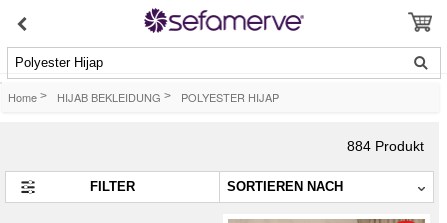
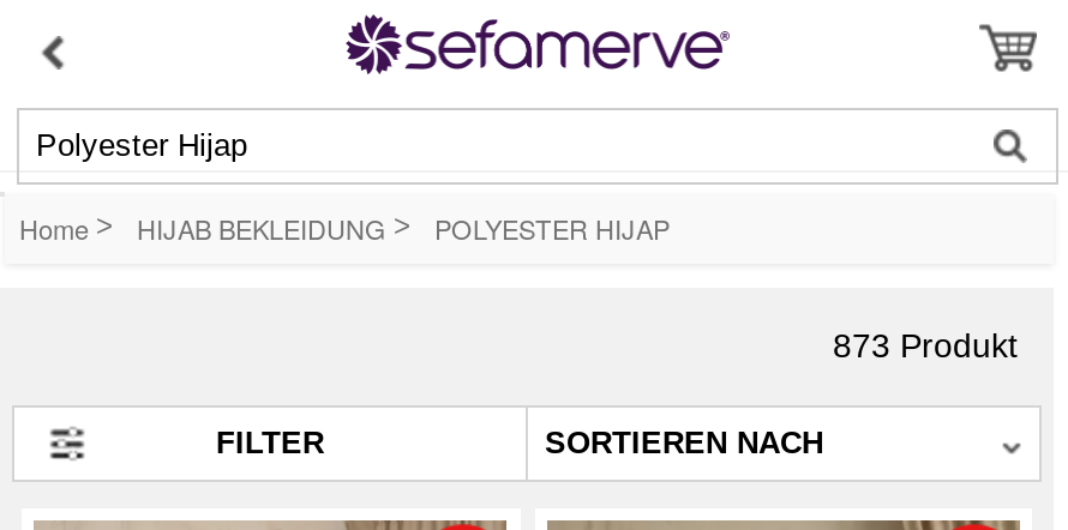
- 884 Produkt
+ 873 Produkt
